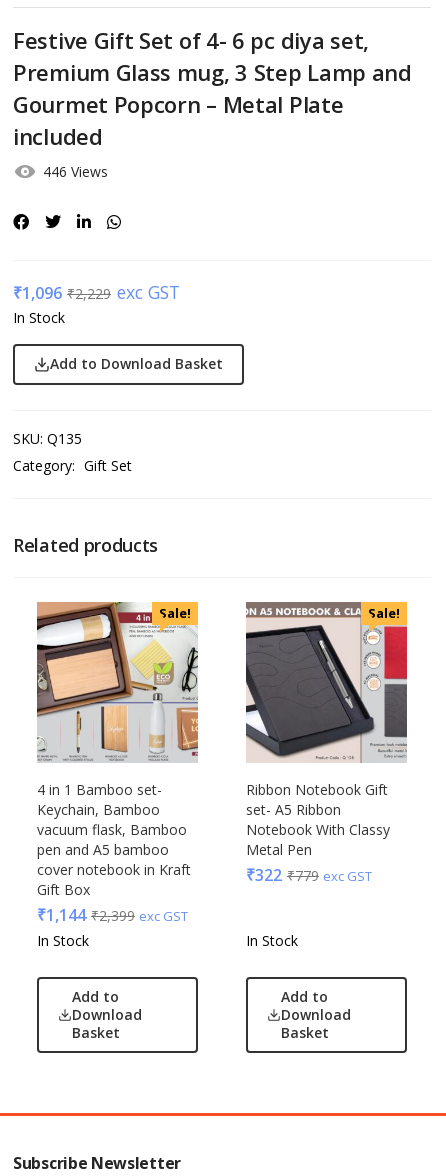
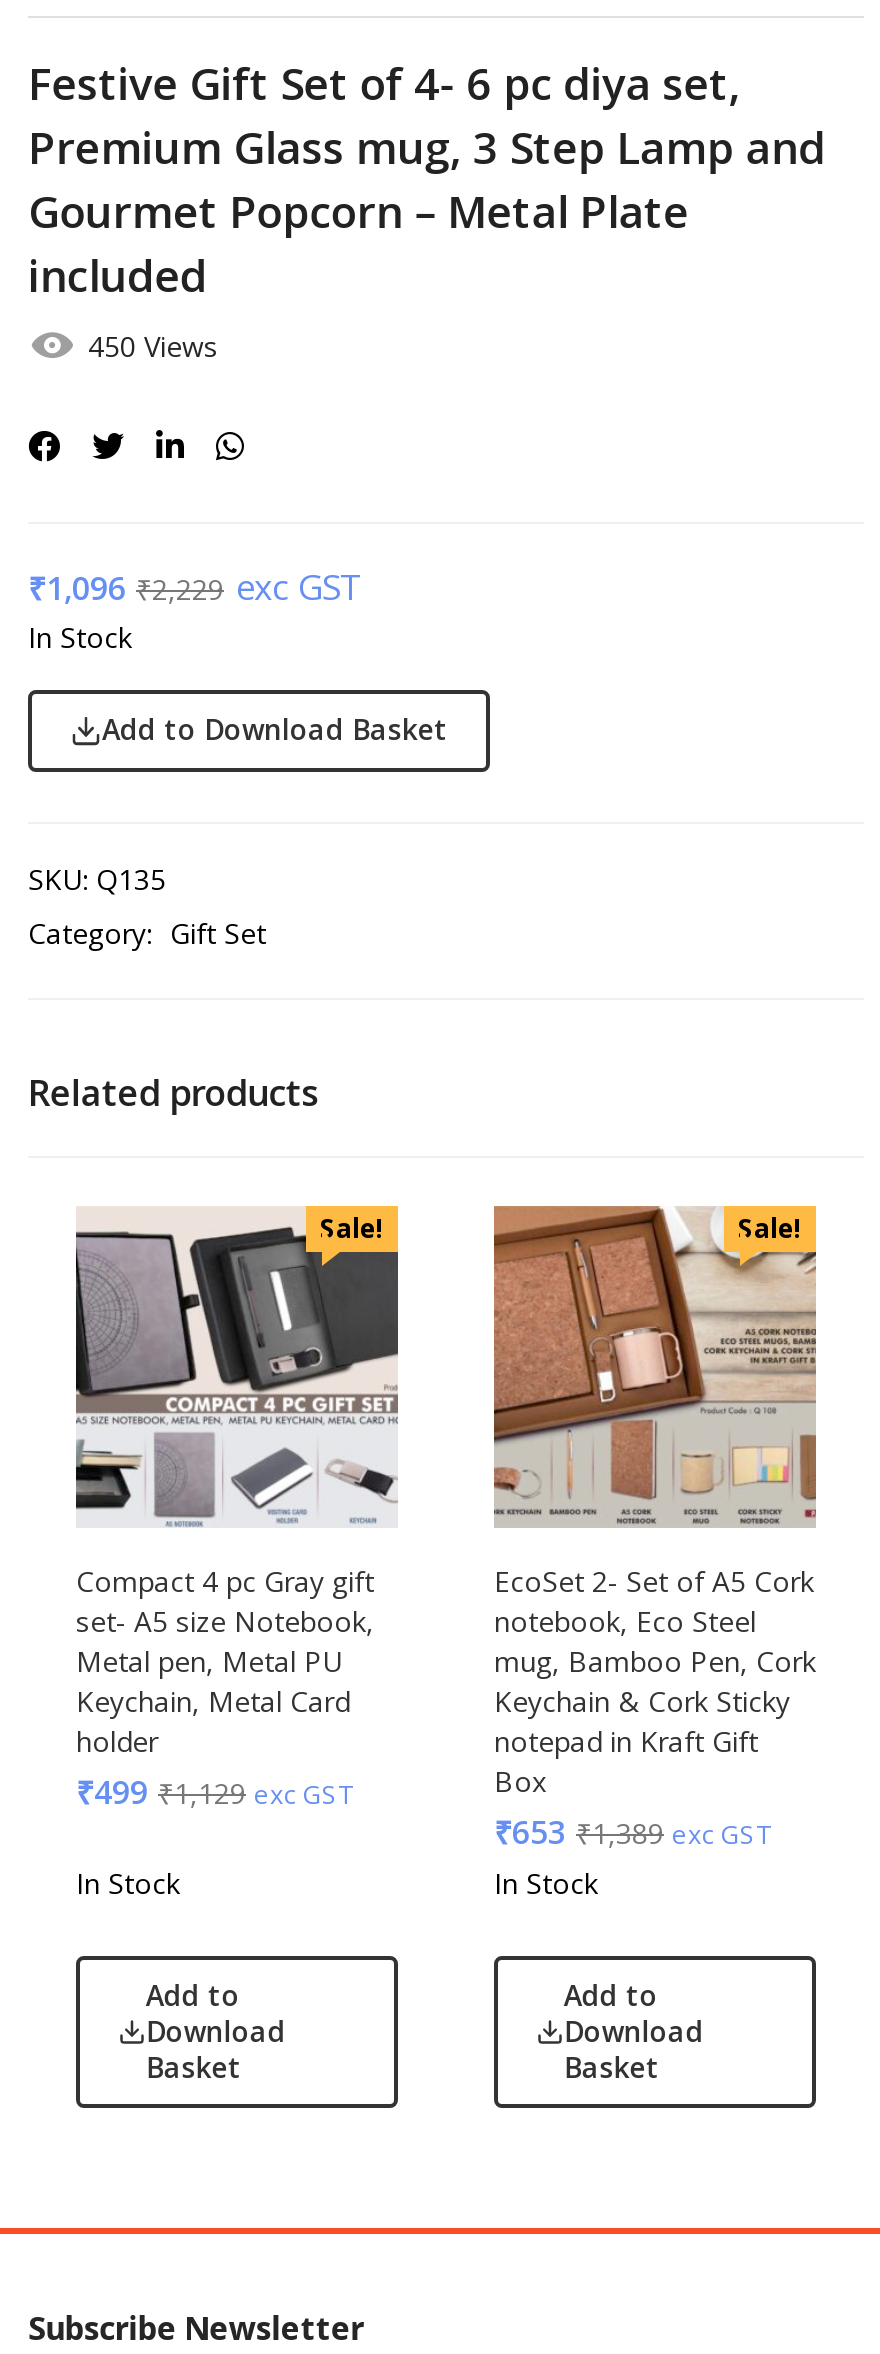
- 446 Views
+ 450 Views

- [image]
- 4 in 1 Bamboo set-
- Keychain, Bamboo
- vacuum flask, Bamboo
- pen and A5 bamboo
- cover notebook in Kraft
- Gift Box
- ₹1,144 ₹2,399 exc GST
+ [image]
+ Compact 4 pc Gray gift
+ set- A5 size Notebook,
+ Metal pen, Metal PU
+ Keychain, Metal Card
+ holder
+ ₹499 ₹1,129 exc GST

- [image]
- Ribbon Notebook Gift
- set- A5 Ribbon
- Notebook With Classy
- Metal Pen
- ₹322 ₹779 exc GST
+ [image]
+ EcoSet 2- Set of A5 Cork
+ notebook, Eco Steel
+ mug, Bamboo Pen, Cork
+ Keychain & Cork Sticky
+ notepad in Kraft Gift
+ Box
+ ₹653 ₹1,389 exc GST
